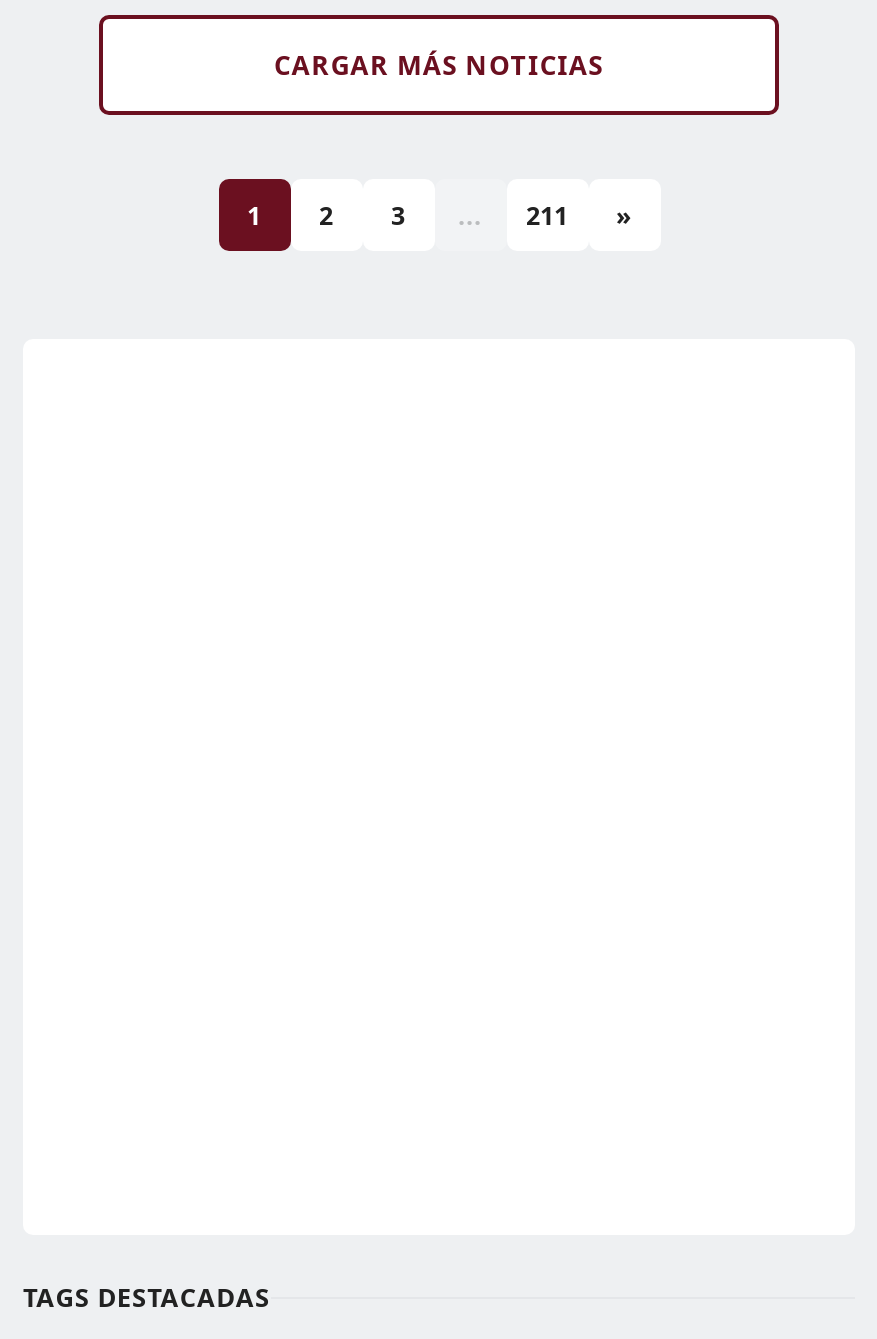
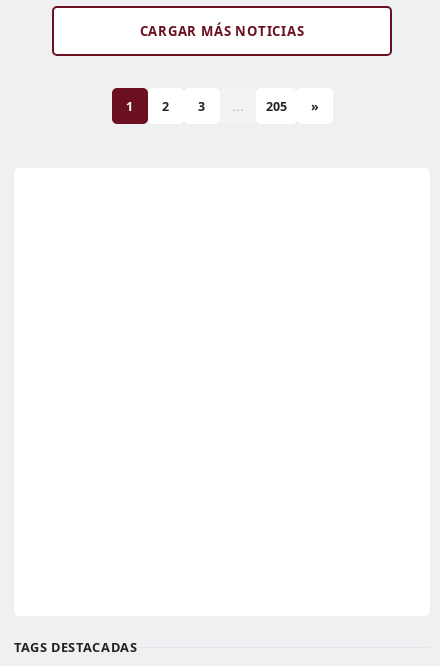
- 211
+ 205
